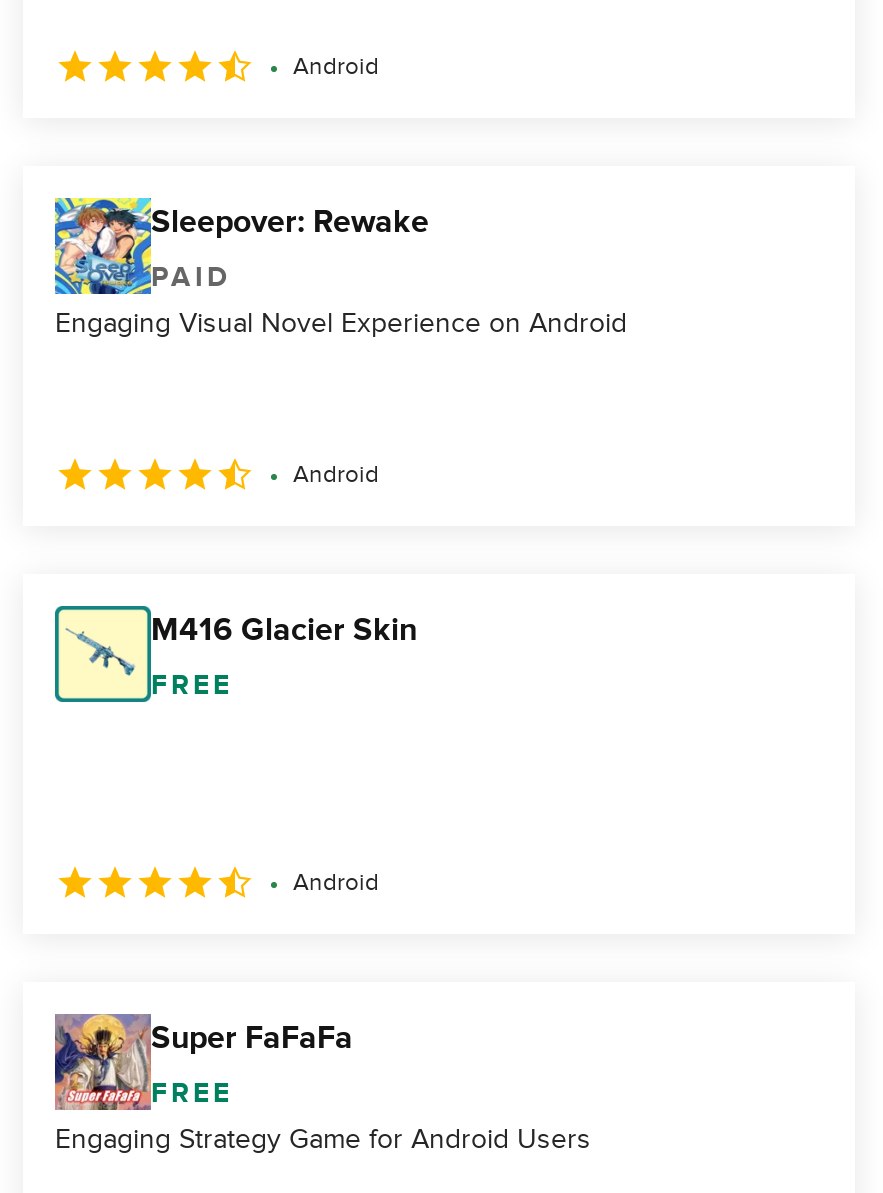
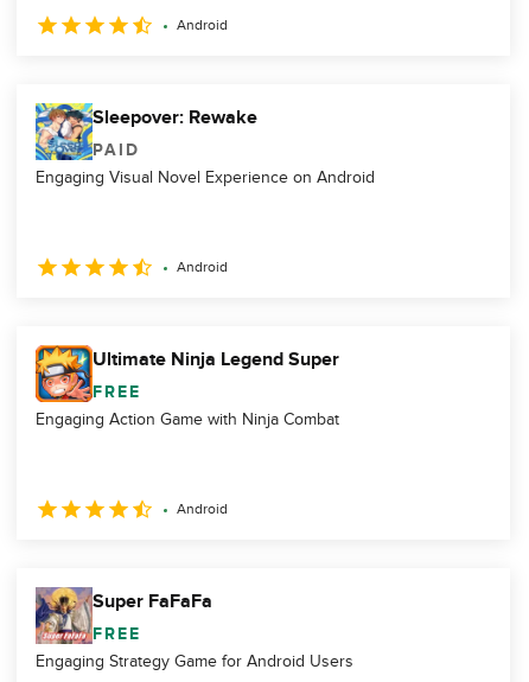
- [image]
- M416 Glacier Skin
+ [image]
+ Ultimate Ninja Legend Super

+ Engaging Action Game with Ninja Combat
